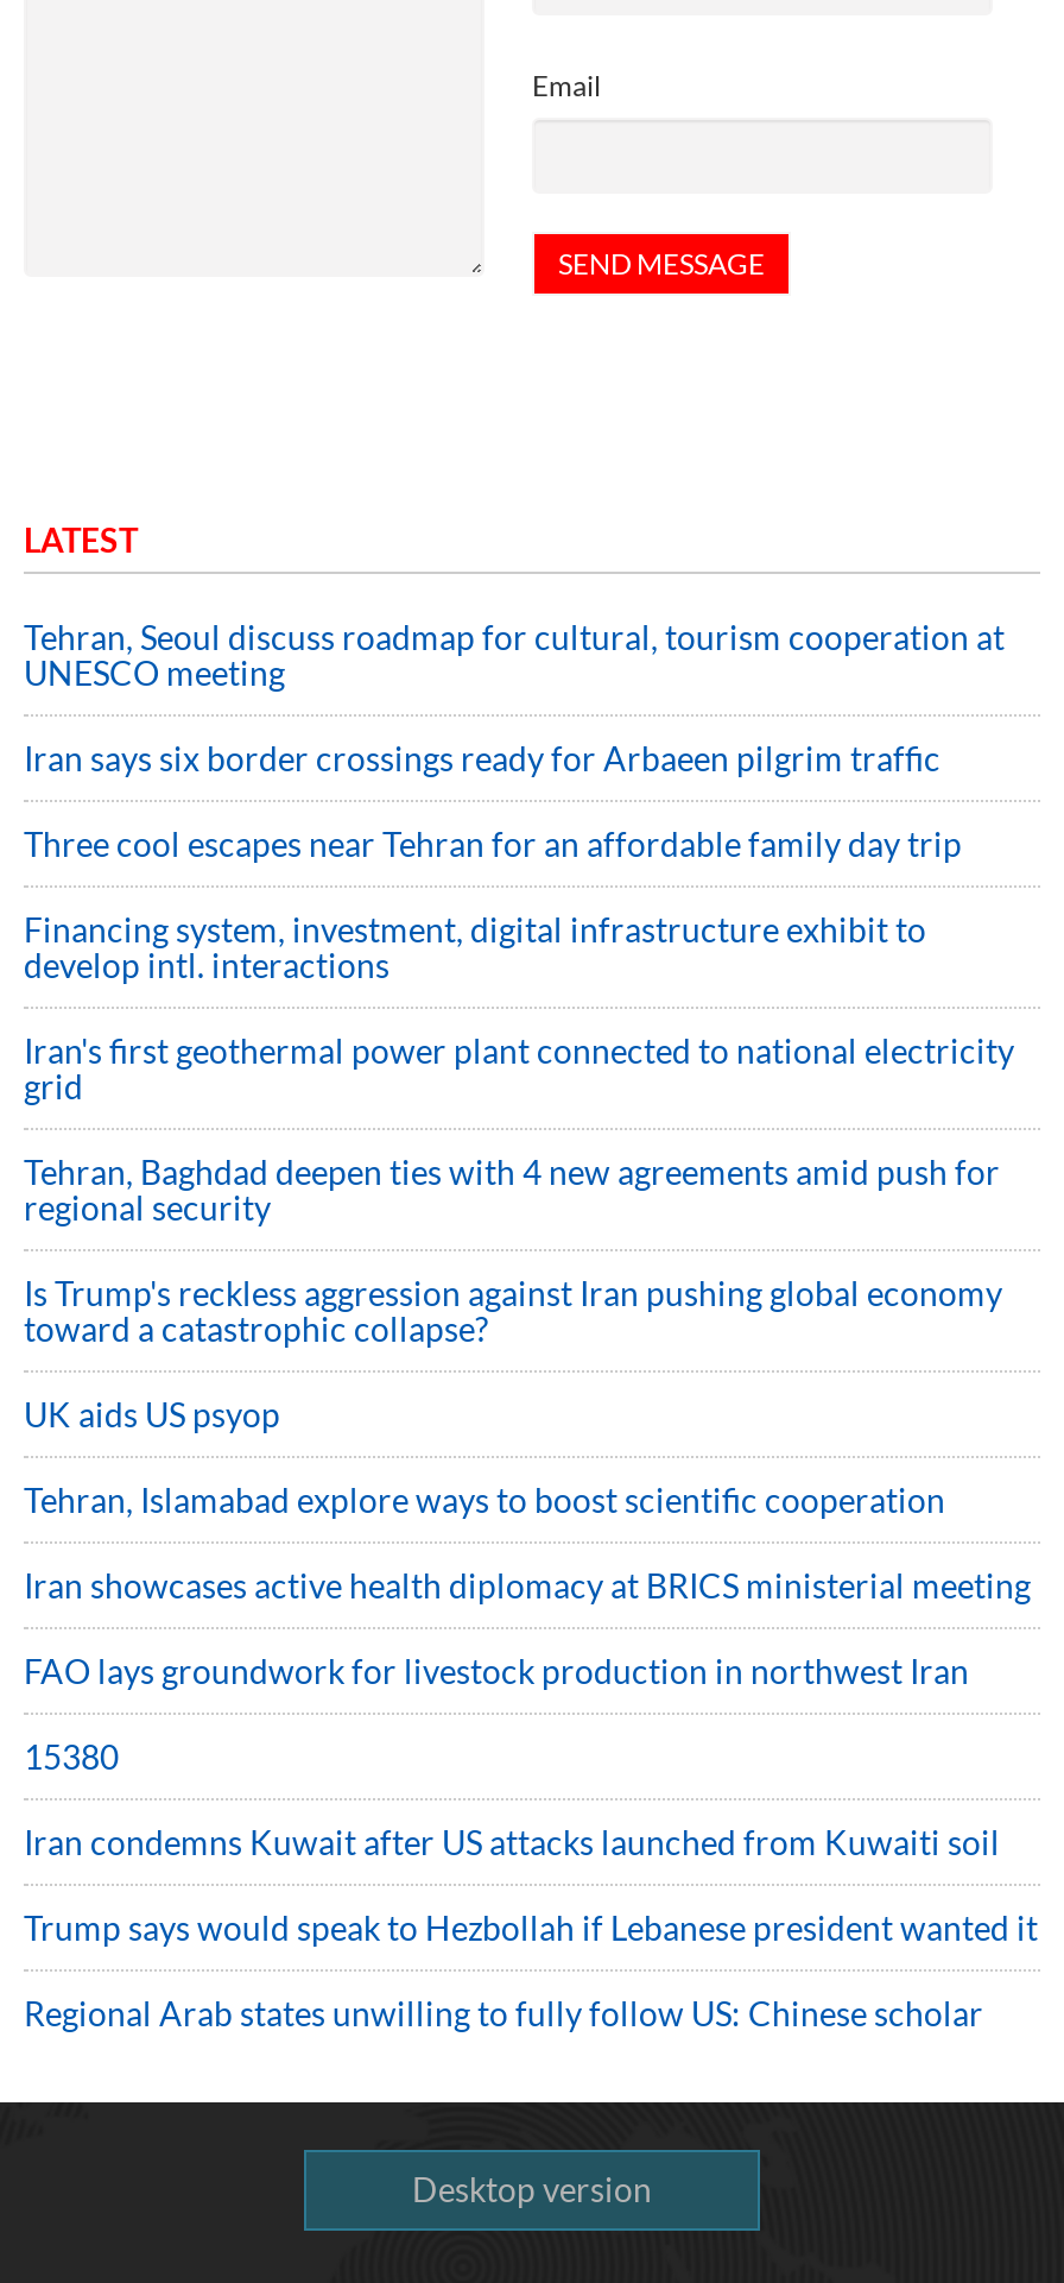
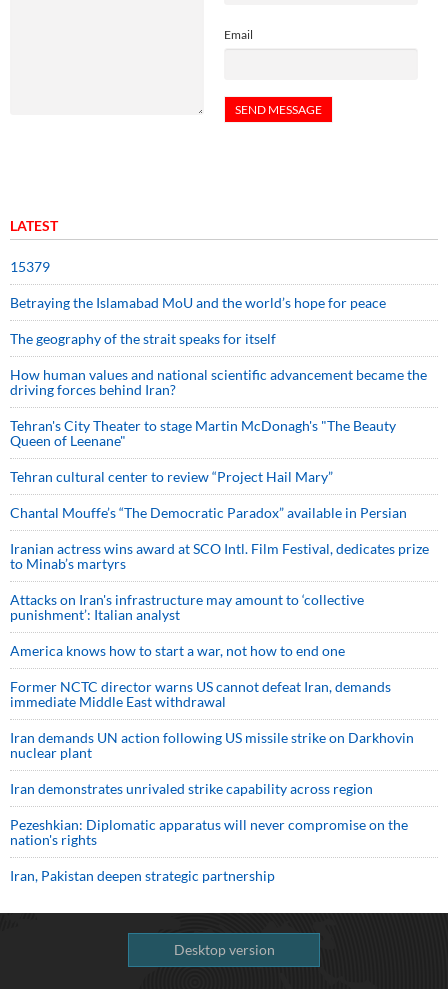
- Tehran, Seoul discuss roadmap for cultural, tourism cooperation at
- UNESCO meeting
+ 15379

- Iran says six border crossings ready for Arbaeen pilgrim traffic
+ Betraying the Islamabad MoU and the world’s hope for peace

- Three cool escapes near Tehran for an affordable family day trip
+ The geography of the strait speaks for itself

- Financing system, investment, digital infrastructure exhibit to
- develop intl. interactions
+ How human values and national scientific advancement became the
+ driving forces behind Iran?

- Iran's first geothermal power plant connected to national electricity
- grid
+ Tehran's City Theater to stage Martin McDonagh's "The Beauty
+ Queen of Leenane"

- Tehran, Baghdad deepen ties with 4 new agreements amid push for
- regional security
+ Tehran cultural center to review “Project Hail Mary”

- Is Trump's reckless aggression against Iran pushing global economy
- toward a catastrophic collapse?
+ Chantal Mouffe’s “The Democratic Paradox” available in Persian

- UK aids US psyop
+ Iranian actress wins award at SCO Intl. Film Festival, dedicates prize
+ to Minab’s martyrs

- Tehran, Islamabad explore ways to boost scientific cooperation
+ Attacks on Iran's infrastructure may amount to ‘collective
+ punishment’: Italian analyst

- Iran showcases active health diplomacy at BRICS ministerial meeting
+ America knows how to start a war, not how to end one

- FAO lays groundwork for livestock production in northwest Iran
+ Former NCTC director warns US cannot defeat Iran, demands
+ immediate Middle East withdrawal

- 15380
+ Iran demands UN action following US missile strike on Darkhovin
+ nuclear plant

- Iran condemns Kuwait after US attacks launched from Kuwaiti soil
+ Iran demonstrates unrivaled strike capability across region

- Trump says would speak to Hezbollah if Lebanese president wanted it
+ Pezeshkian: Diplomatic apparatus will never compromise on the
+ nation's rights

- Regional Arab states unwilling to fully follow US: Chinese scholar
+ Iran, Pakistan deepen strategic partnership
